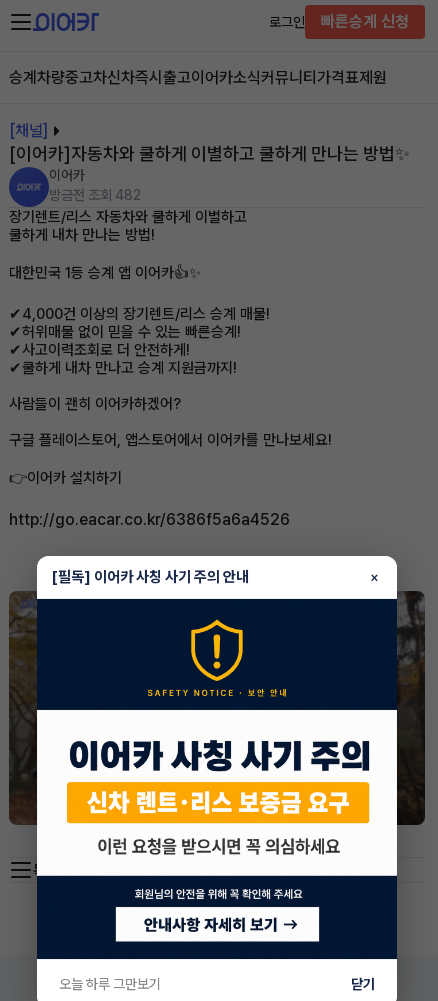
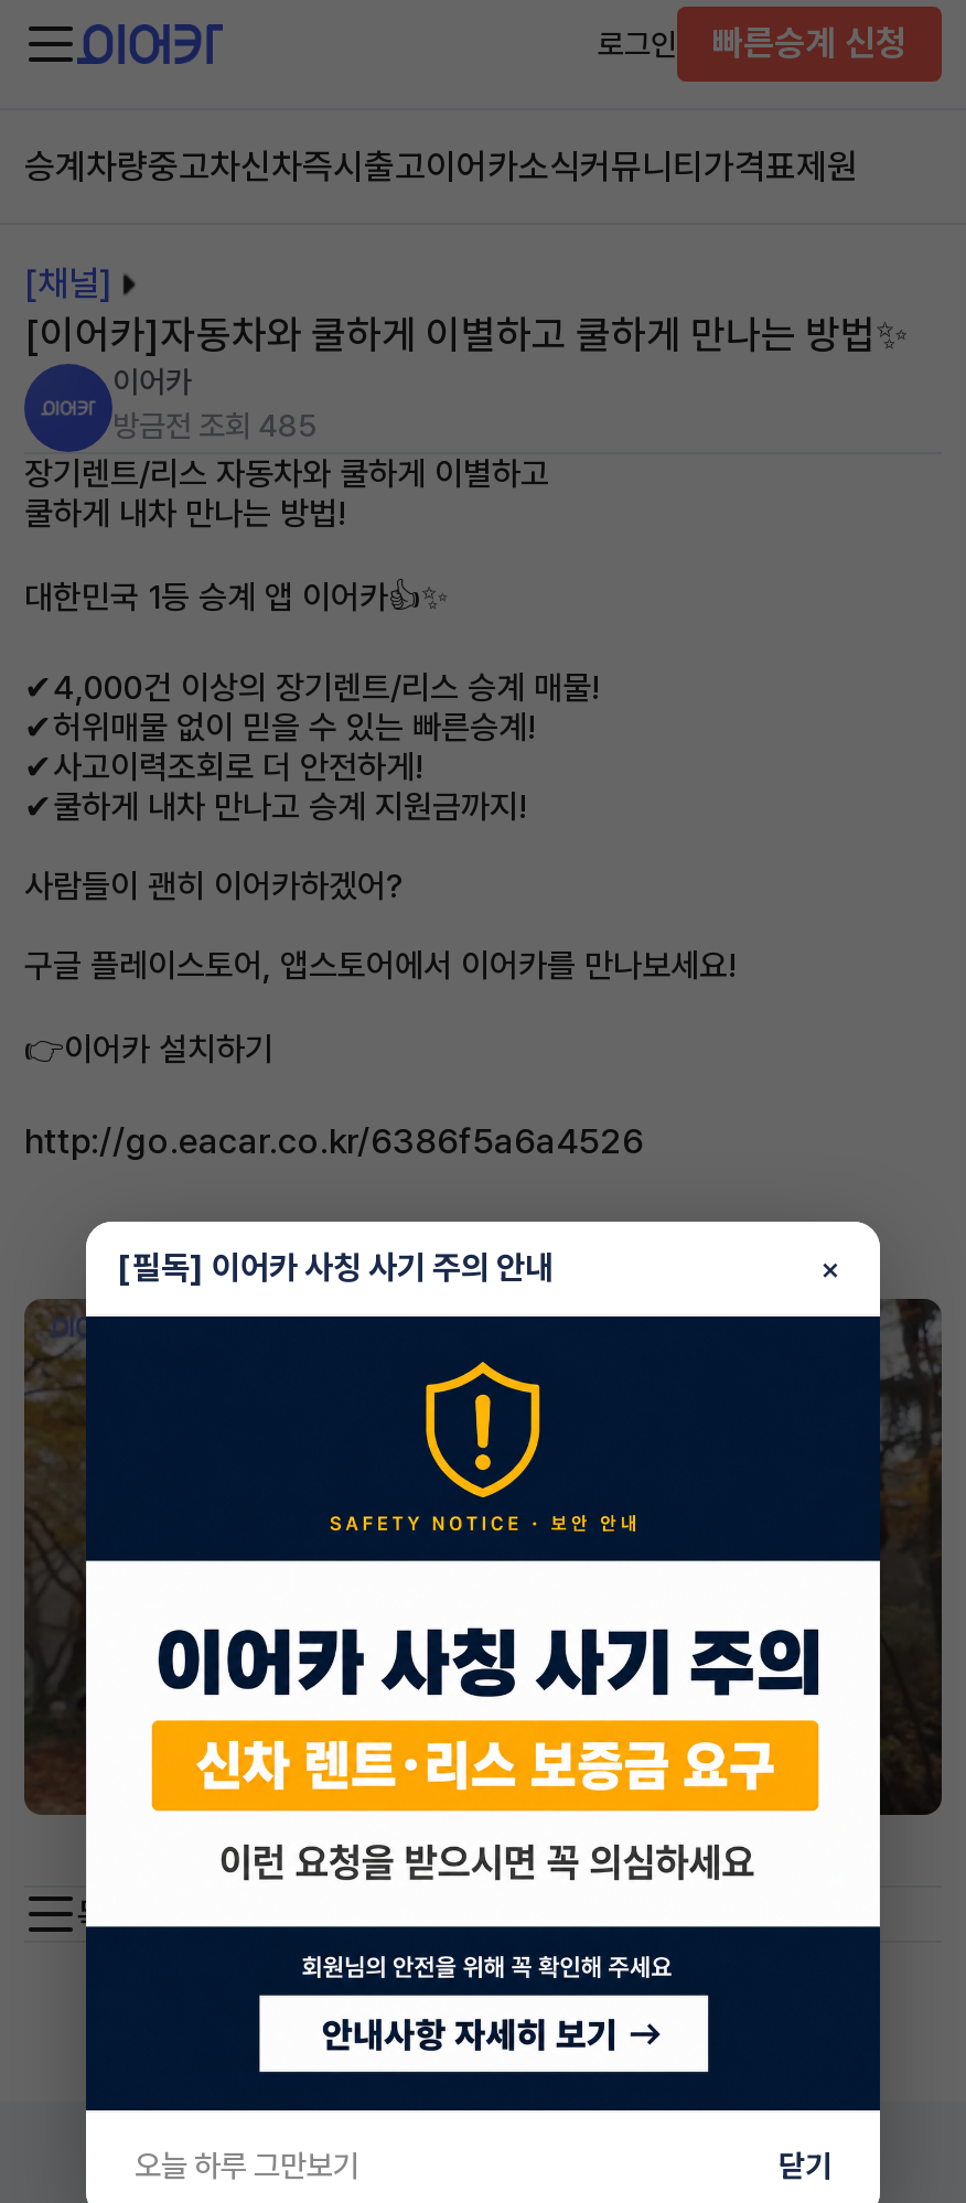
- 방금전 조회 482
+ 방금전 조회 485
